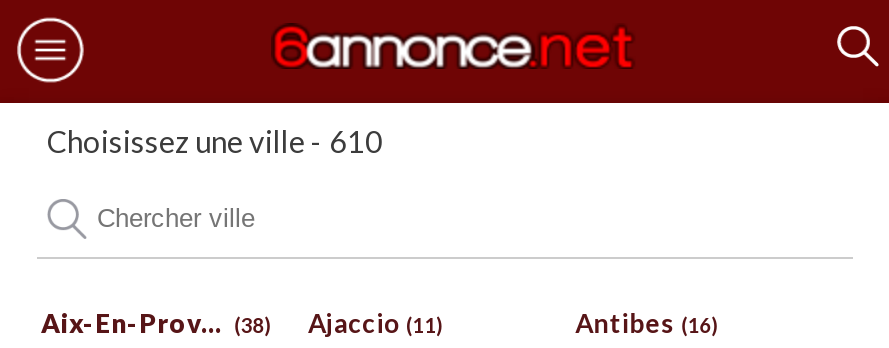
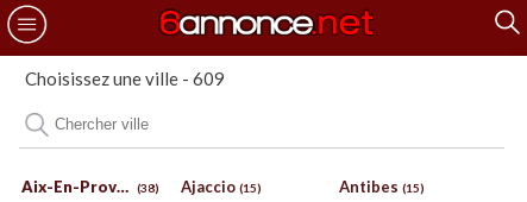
- Choisissez une ville - 610
+ Choisissez une ville - 609

- Ajaccio (11)
- Antibes (16)
+ Ajaccio (15)
+ Antibes (15)
